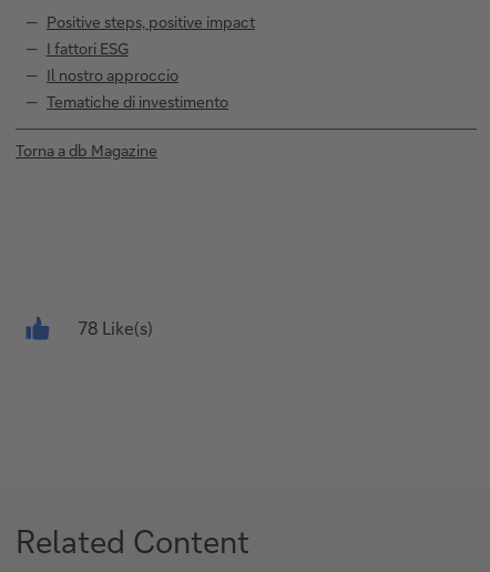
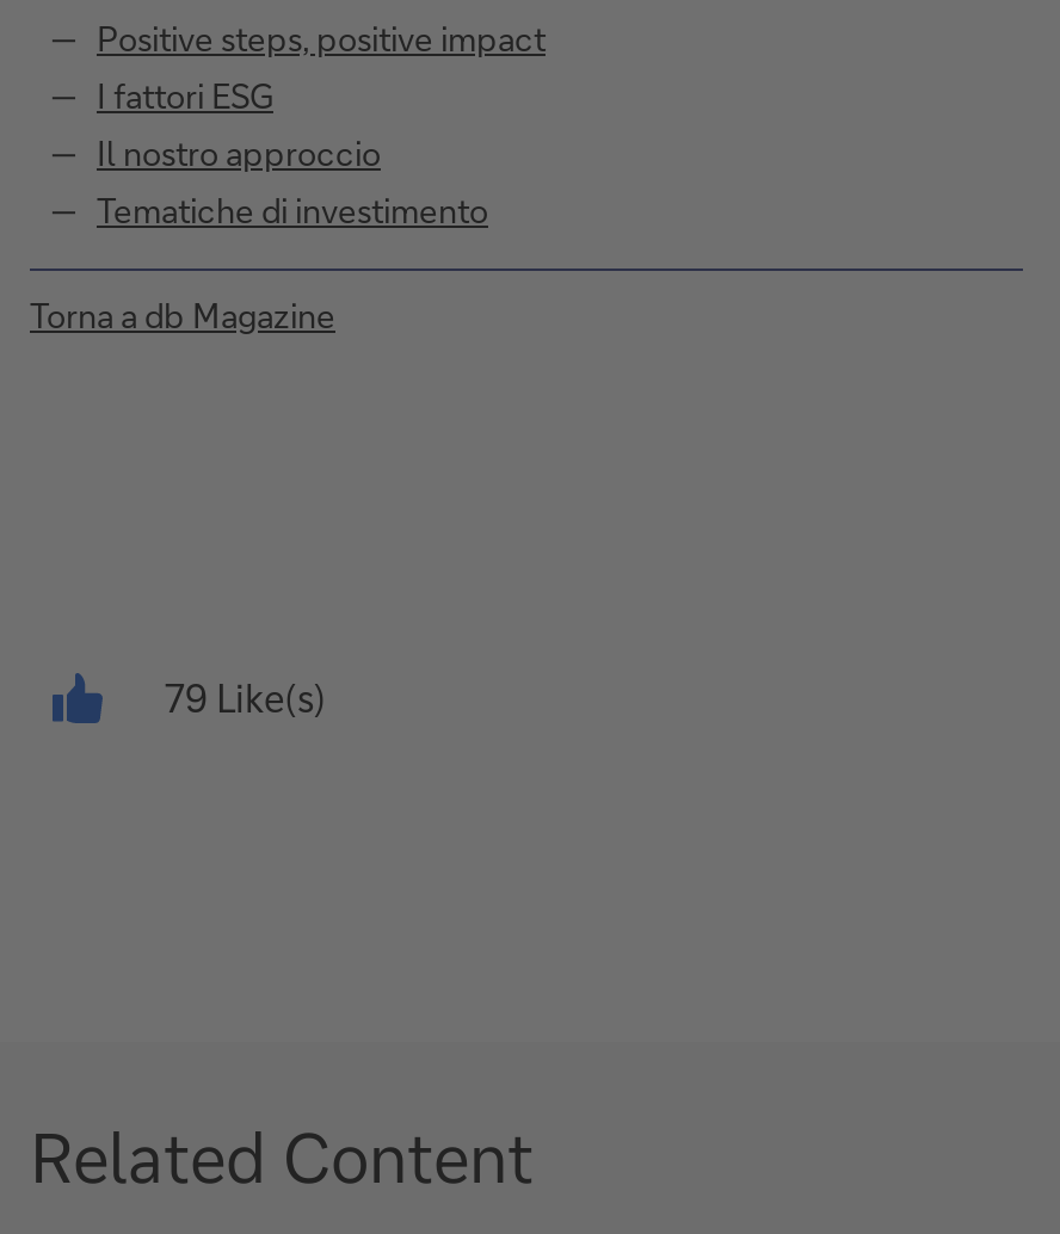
- 78 Like(s)
+ 79 Like(s)
